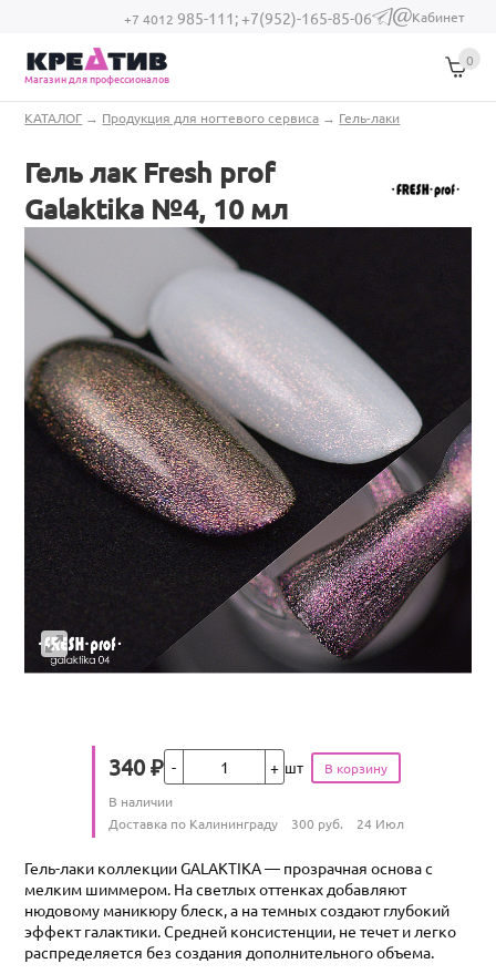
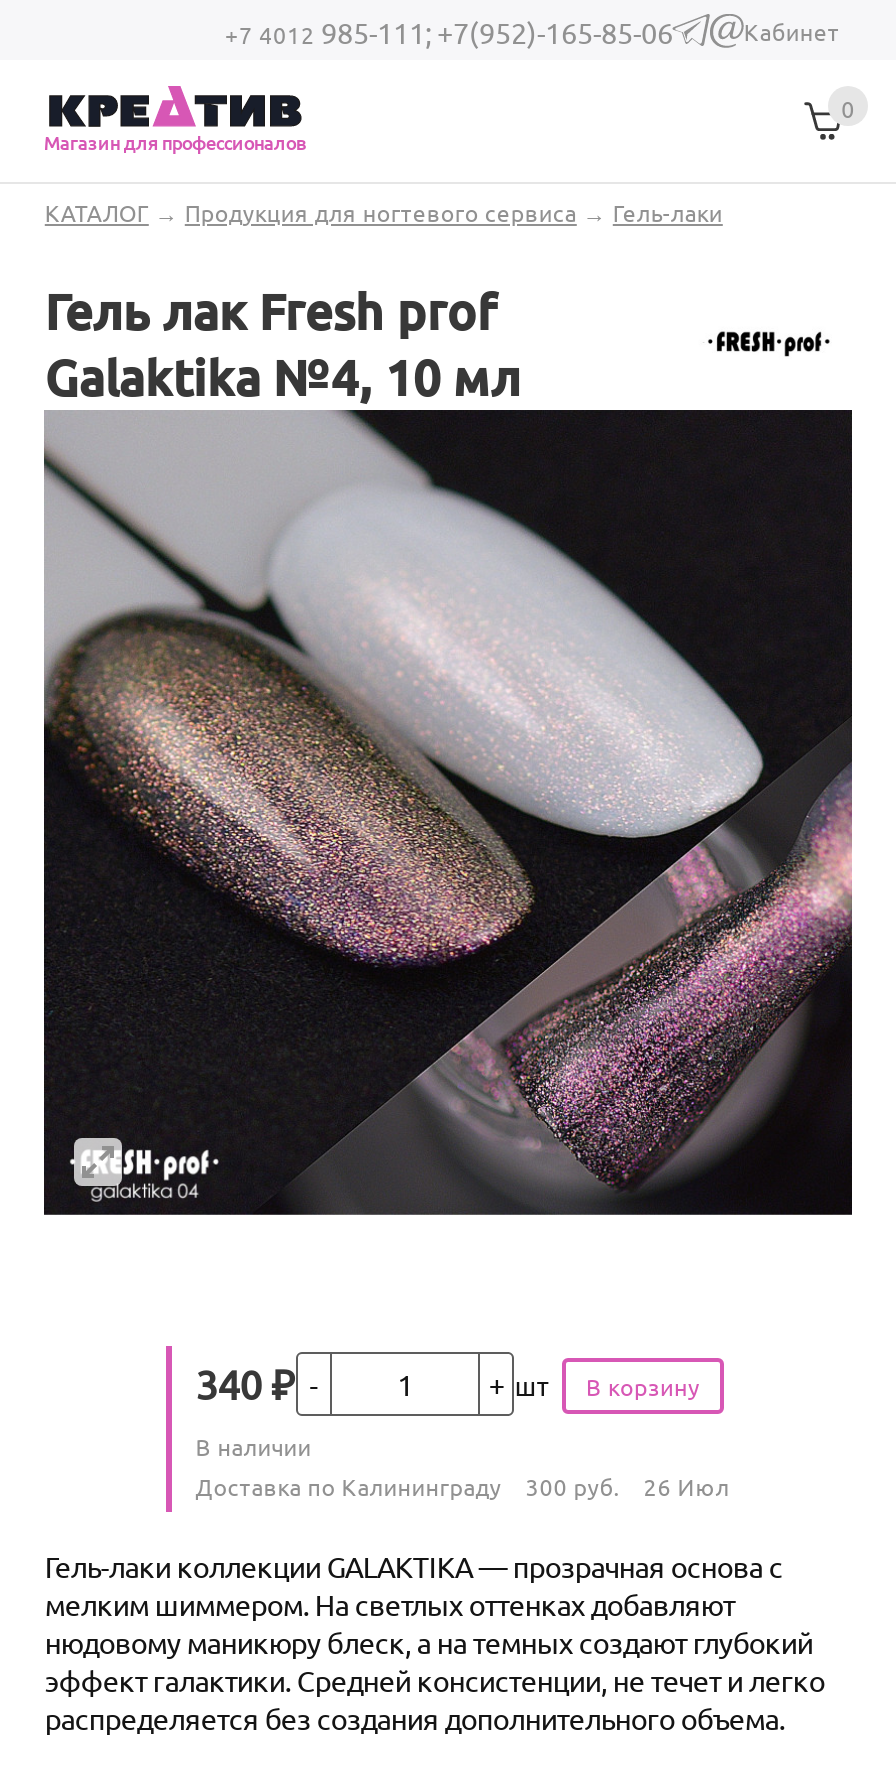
- 24 Июл
+ 26 Июл
